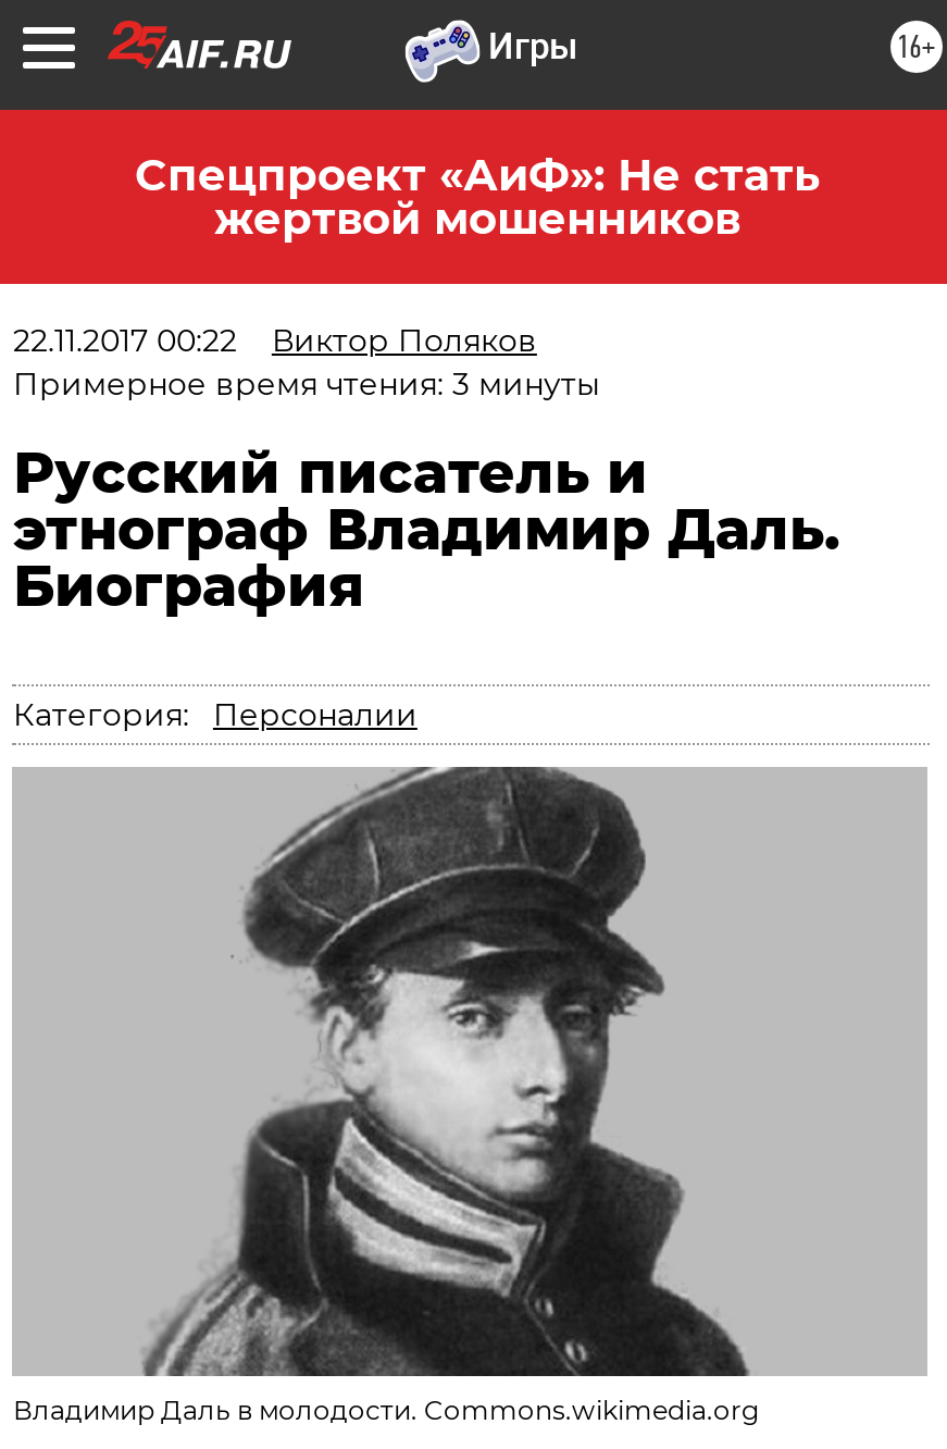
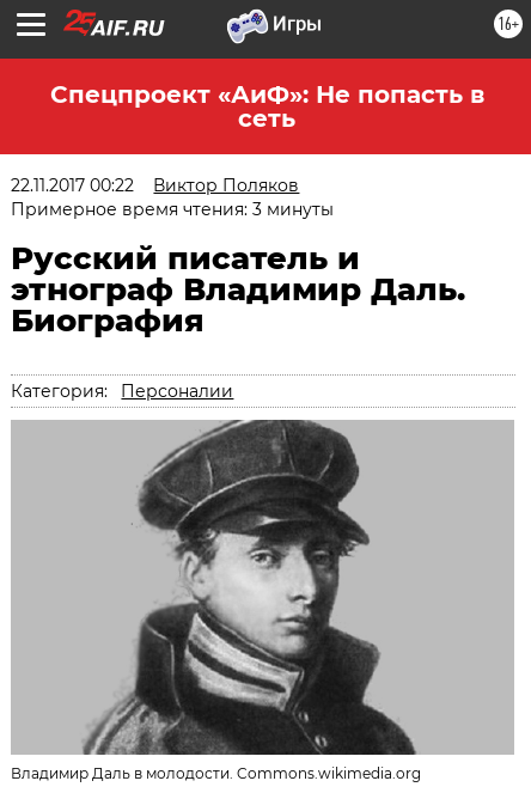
- Спецпроект «АиФ»: Не стать
- жертвой мошенников
+ Спецпроект «АиФ»: Не попасть в
+ сеть
